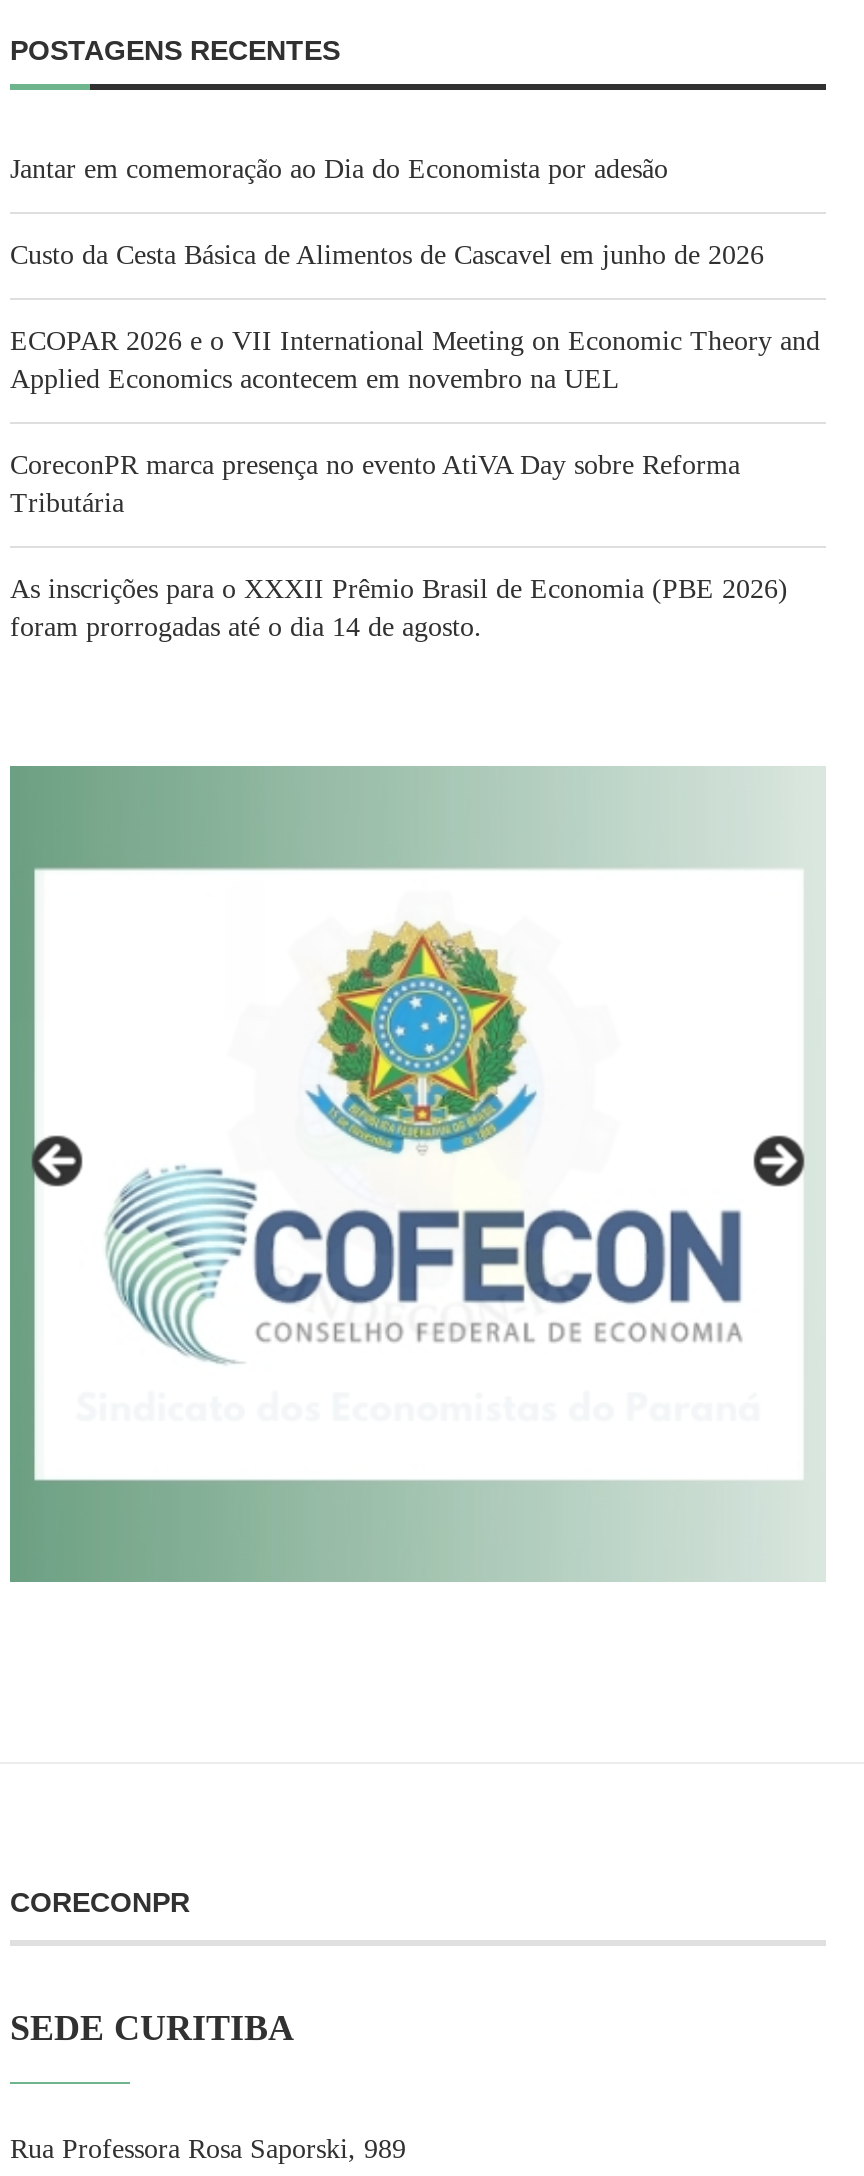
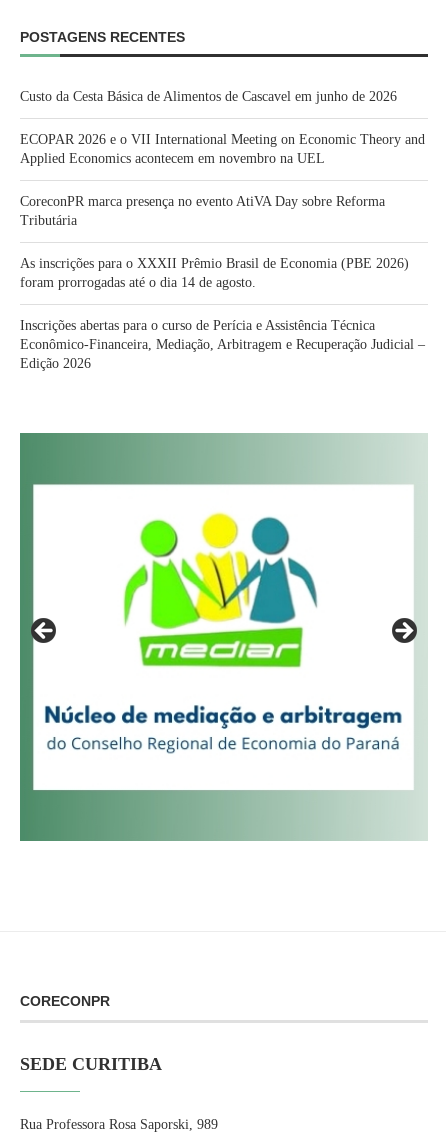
- Jantar em comemoração ao Dia do Economista por adesão

moved up: Custo da Cesta Básica de Alimentos de Cascavel em junho de 2026 | ECOPAR 2026 e o VII International Meeting on Economic Theory and | Applied Economics acontecem em novembro na UEL | CoreconPR marca presença no evento AtiVA Day sobre Reforma | Tributária | As inscrições para o XXXII Prêmio Brasil de Economia (PBE 2026) | foram prorrogadas até o dia 14 de agosto.

+ Inscrições abertas para o curso de Perícia e Assistência Técnica
+ Econômico-Financeira, Mediação, Arbitragem e Recuperação Judicial –
+ Edição 2026

- [image]
+ [image]
